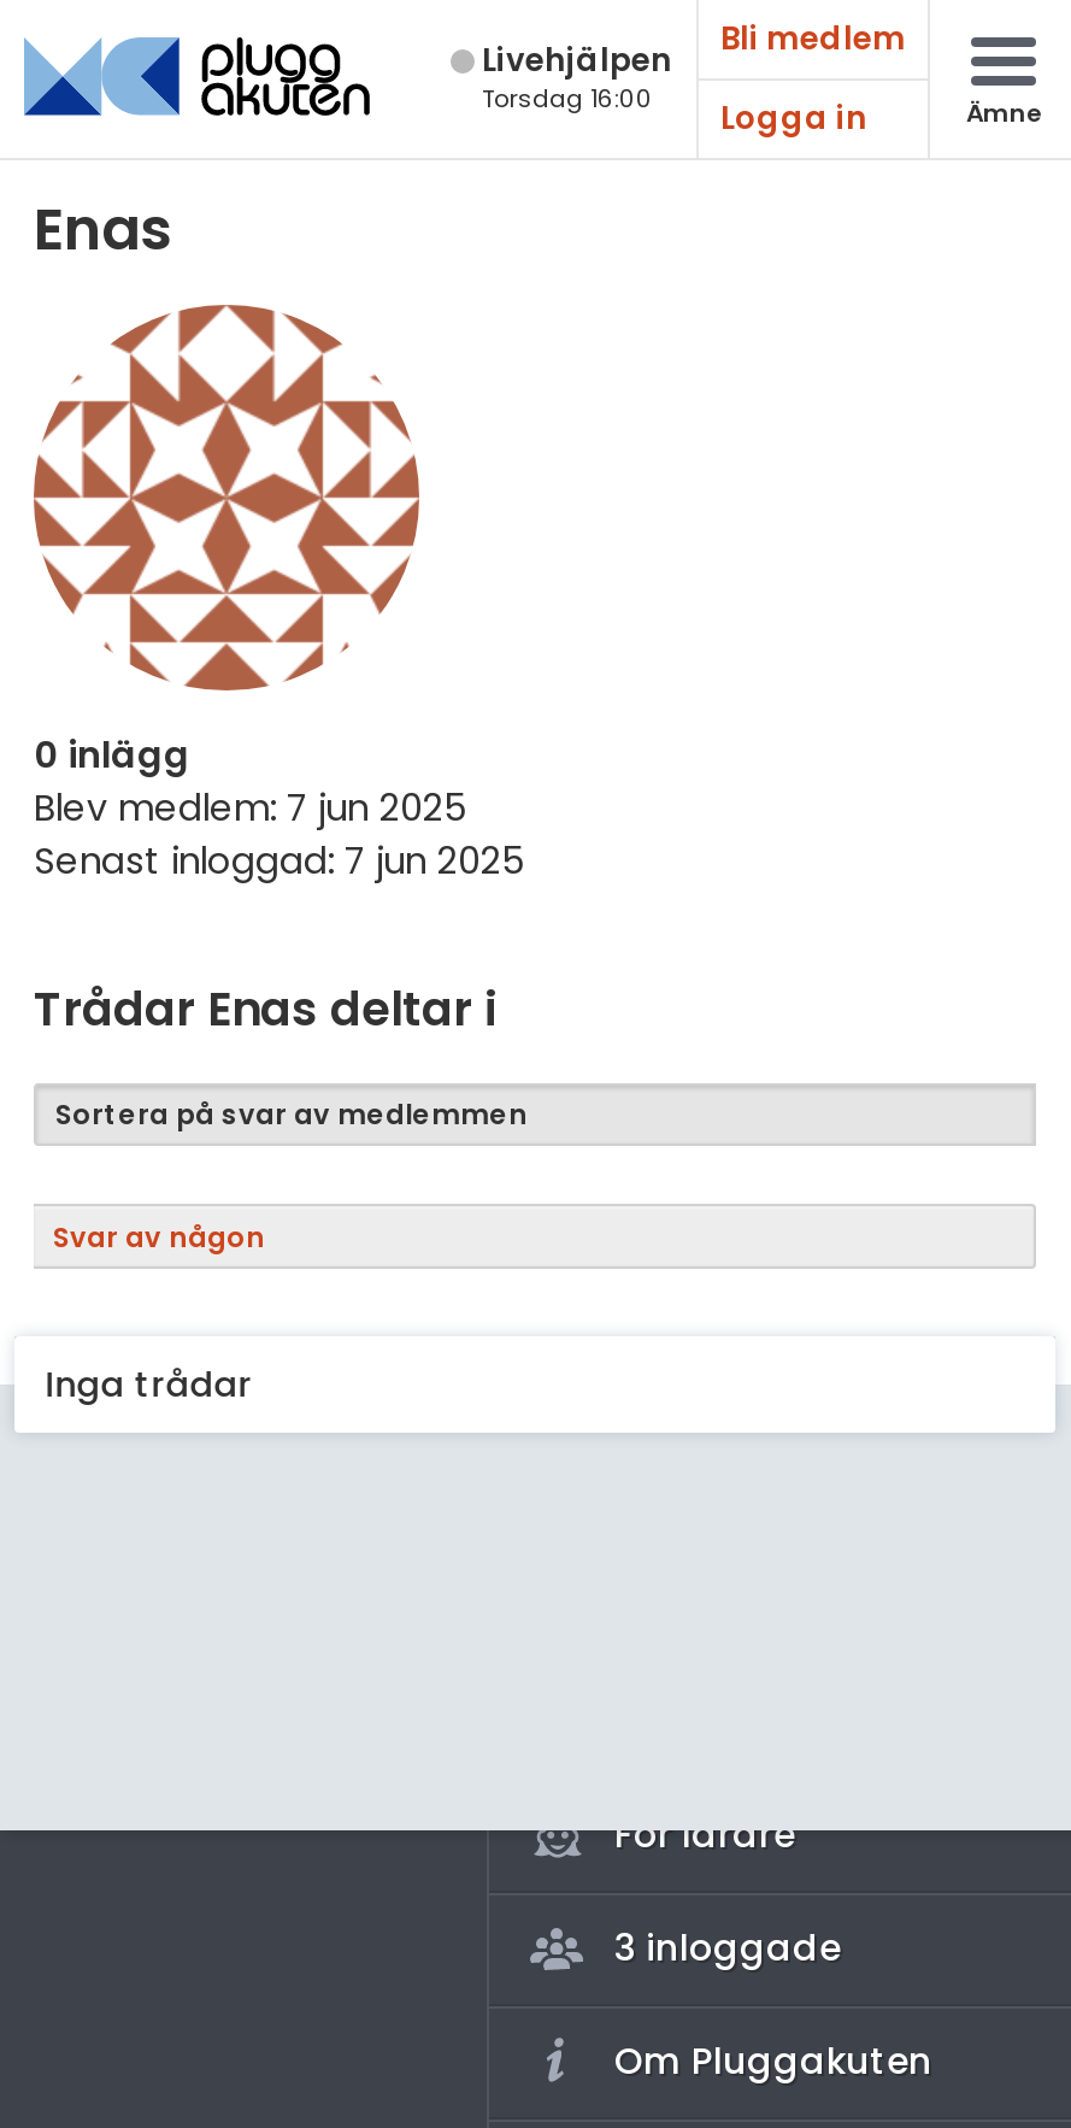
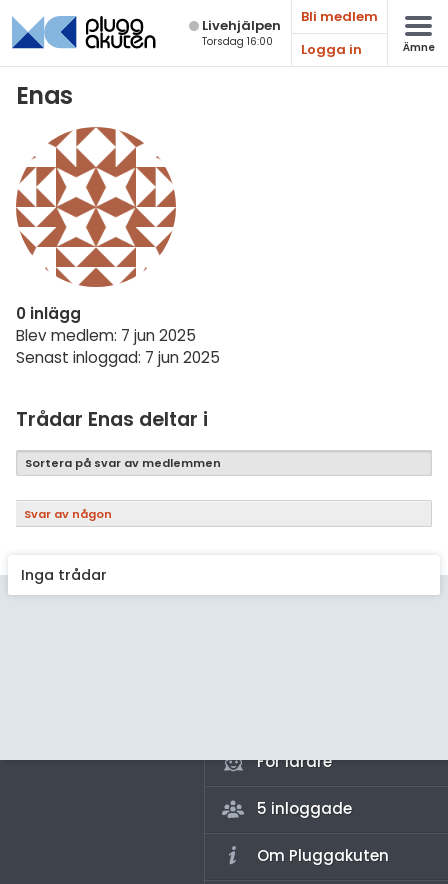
- 3 inloggade
+ 5 inloggade
